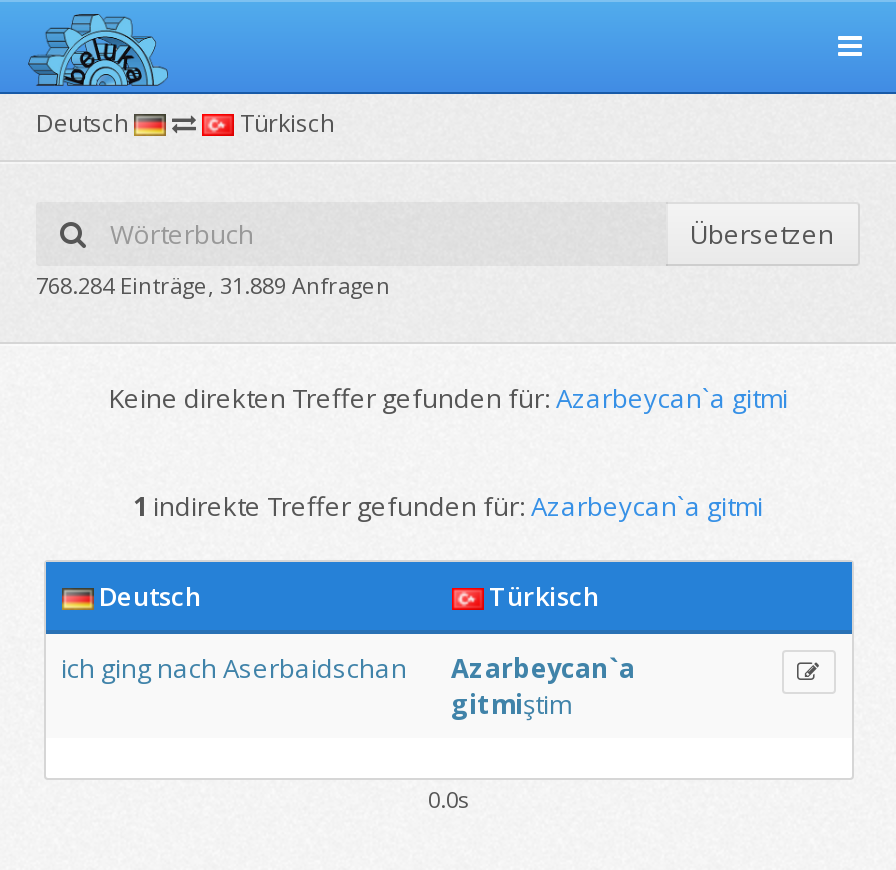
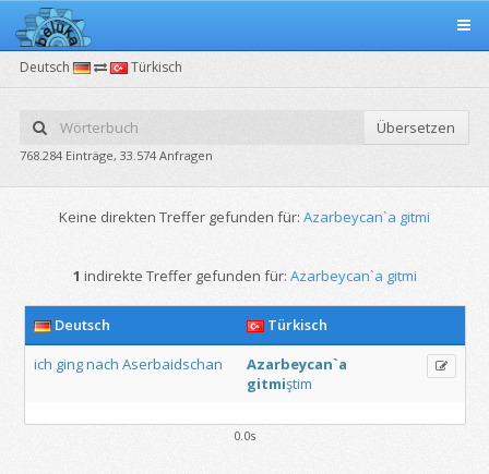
- 768.284 Einträge, 31.889 Anfragen
+ 768.284 Einträge, 33.574 Anfragen
